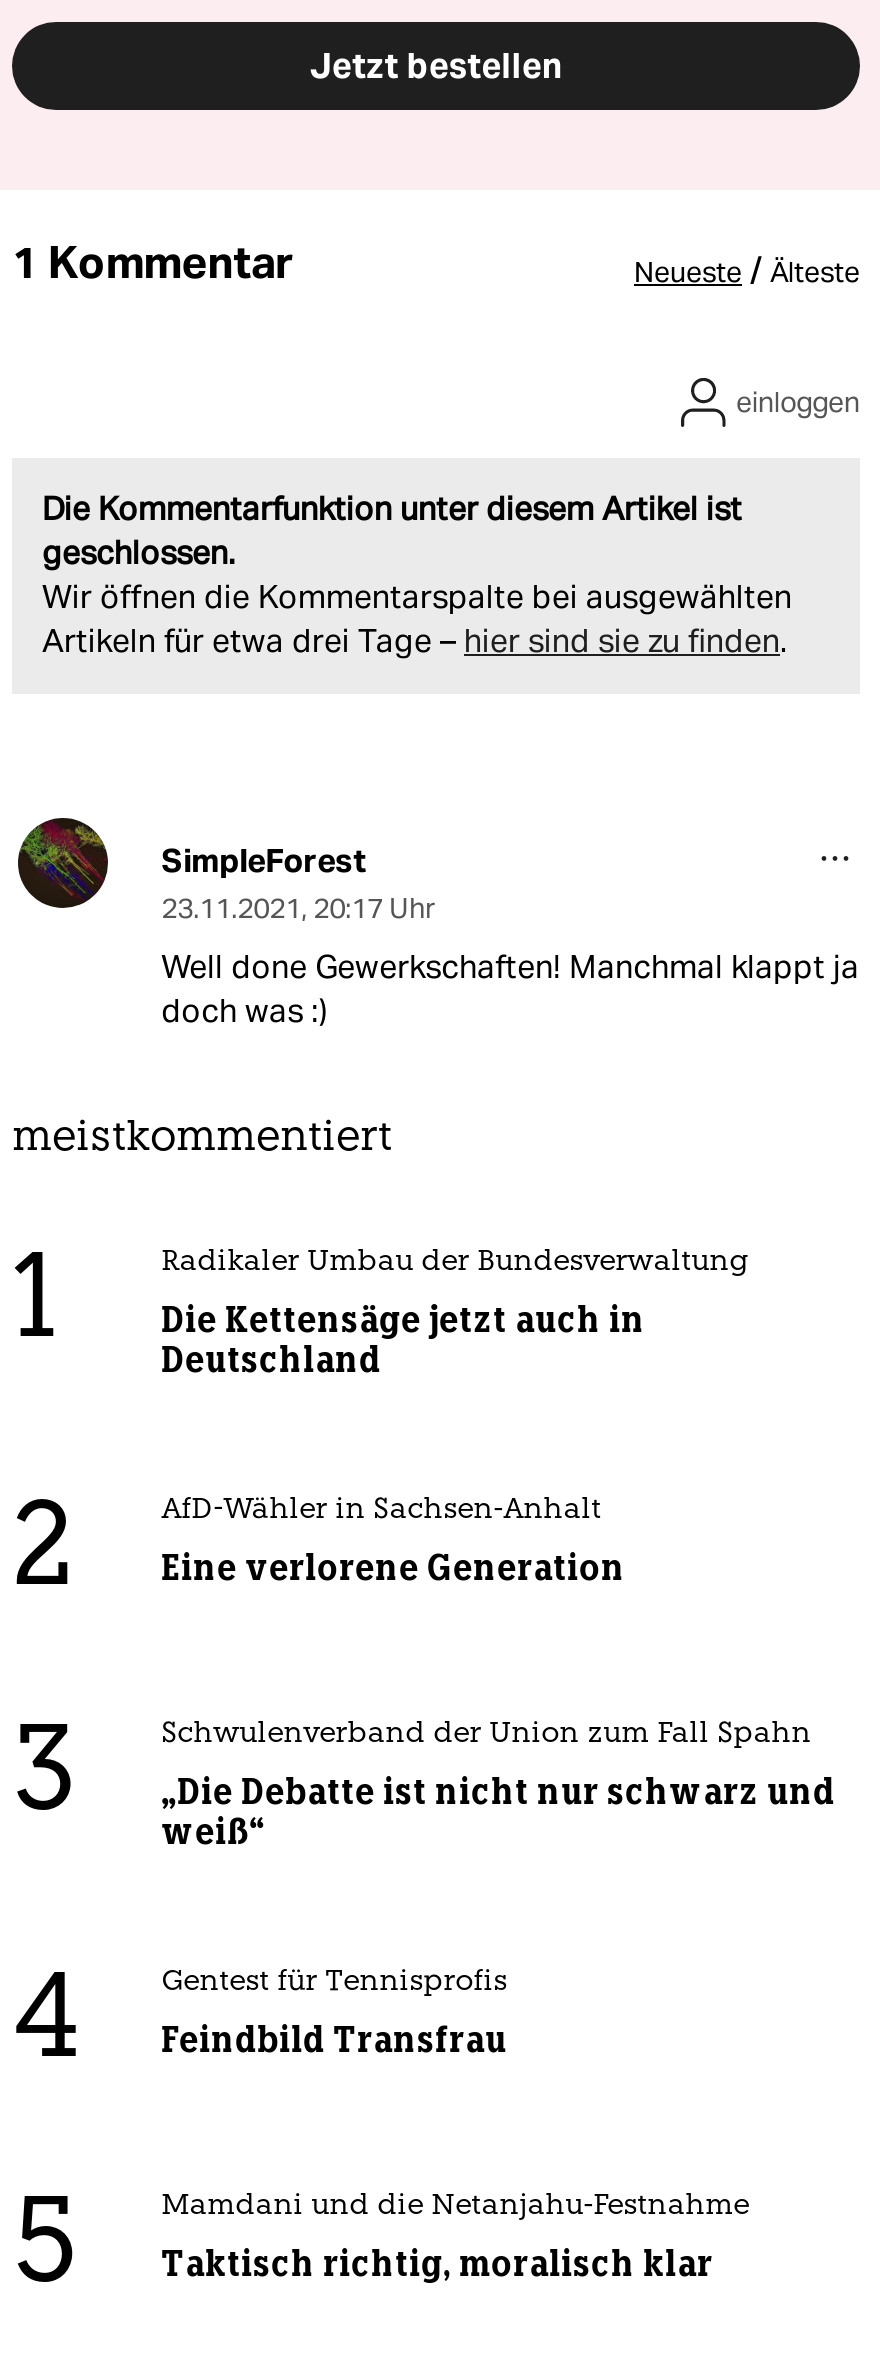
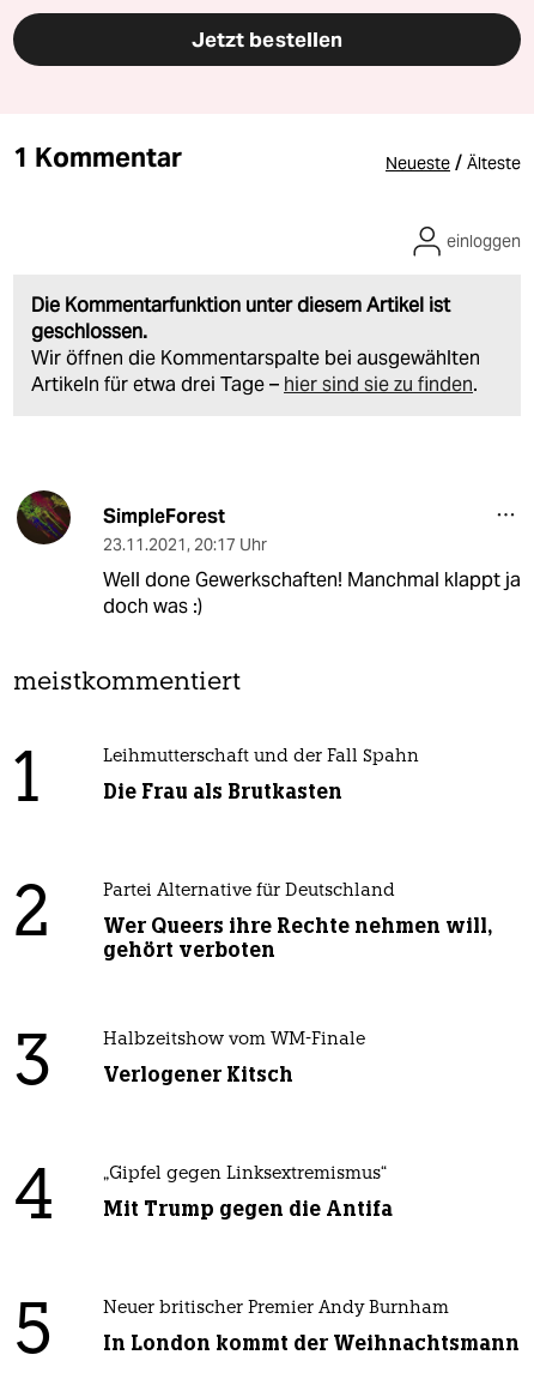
- Radikaler Umbau der Bundesverwaltung
+ Leihmutterschaft und der Fall Spahn

- Die Kettensäge jetzt auch in
- Deutschland
+ Die Frau als Brutkasten

- AfD-Wähler in Sachsen-Anhalt
+ Partei Alternative für Deutschland

- Eine verlorene Generation
+ Wer Queers ihre Rechte nehmen will,
+ gehört verboten

- Schwulenverband der Union zum Fall Spahn
+ Halbzeitshow vom WM-Finale

- „Die Debatte ist nicht nur schwarz und
- weiß“
+ Verlogener Kitsch

- Gentest für Tennisprofis
+ „Gipfel gegen Linksextremismus“

- Feindbild Transfrau
+ Mit Trump gegen die Antifa

- Mamdani und die Netanjahu-Festnahme
+ Neuer britischer Premier Andy Burnham

- Taktisch richtig, moralisch klar
+ In London kommt der Weihnachtsmann
